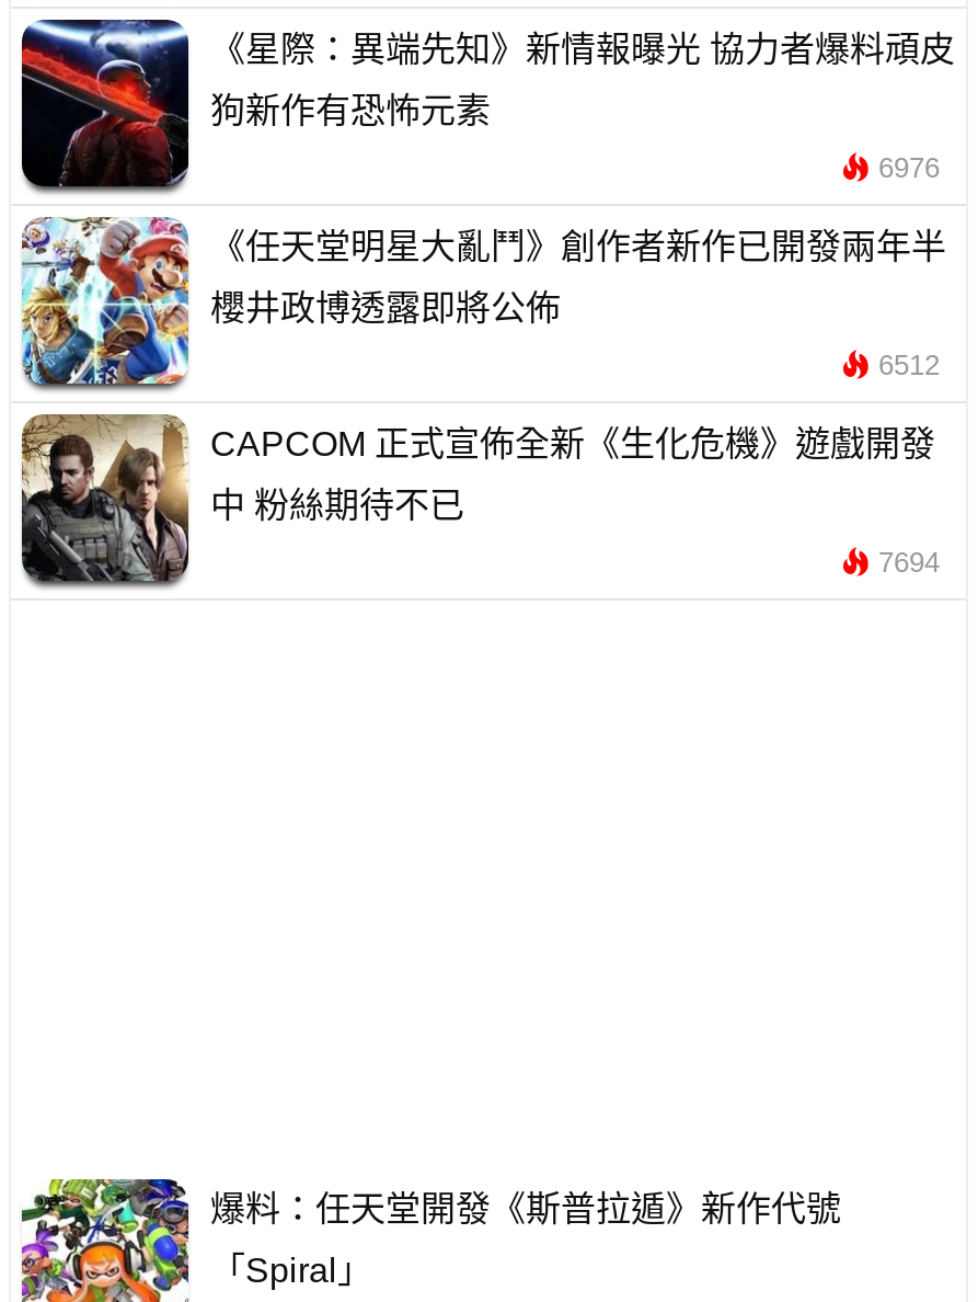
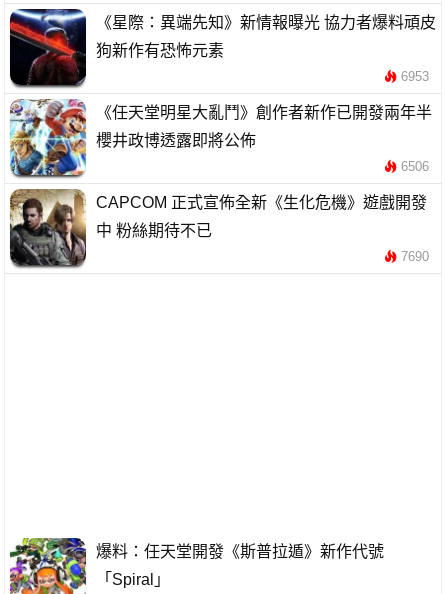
- 6976
+ 6953

- 6512
+ 6506

- 7694
+ 7690
